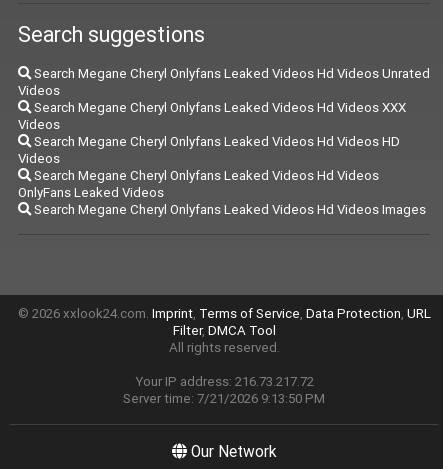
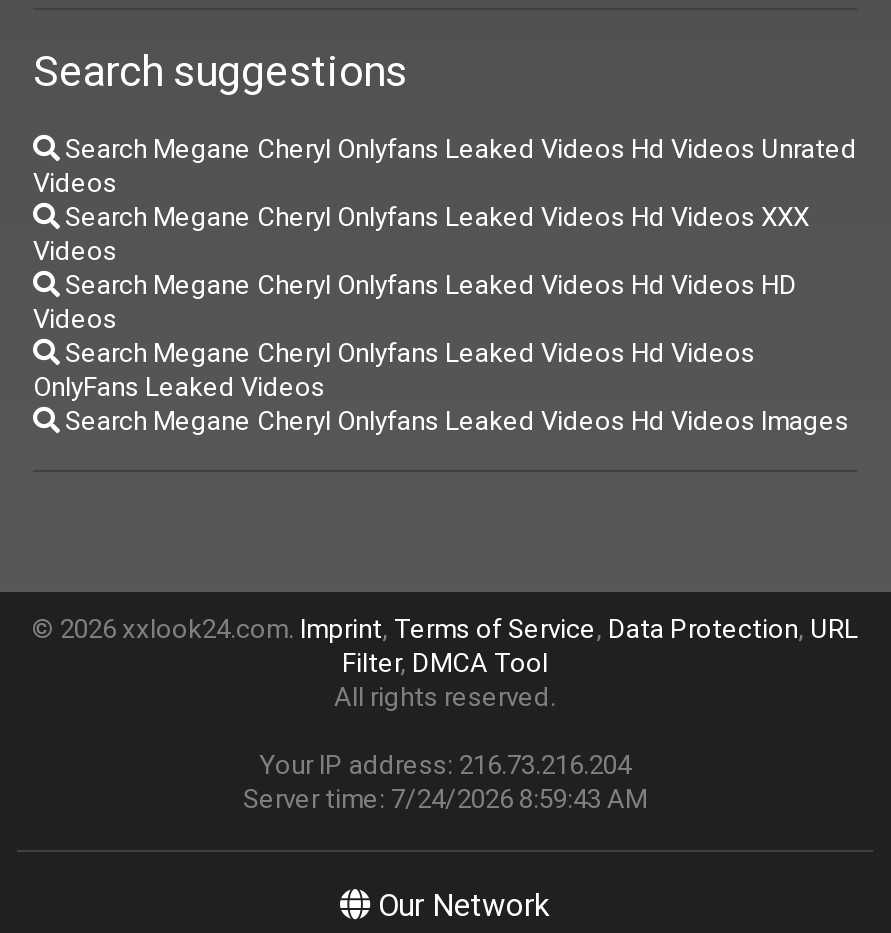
- Your IP address: 216.73.217.72
+ Your IP address: 216.73.216.204

- Server time: 7/21/2026 9:13:50 PM
+ Server time: 7/24/2026 8:59:43 AM
